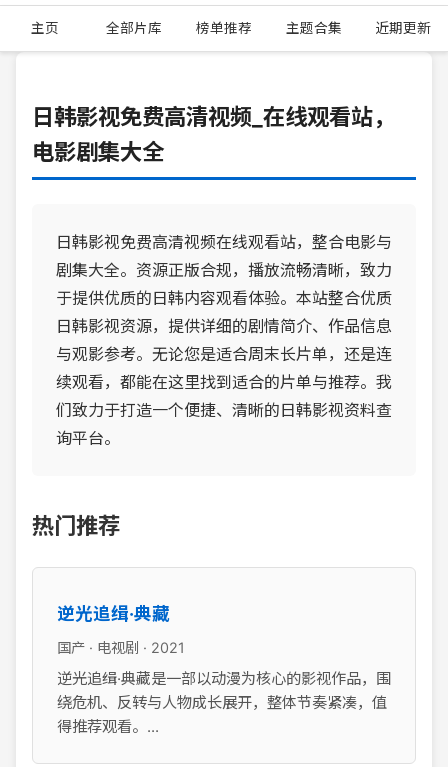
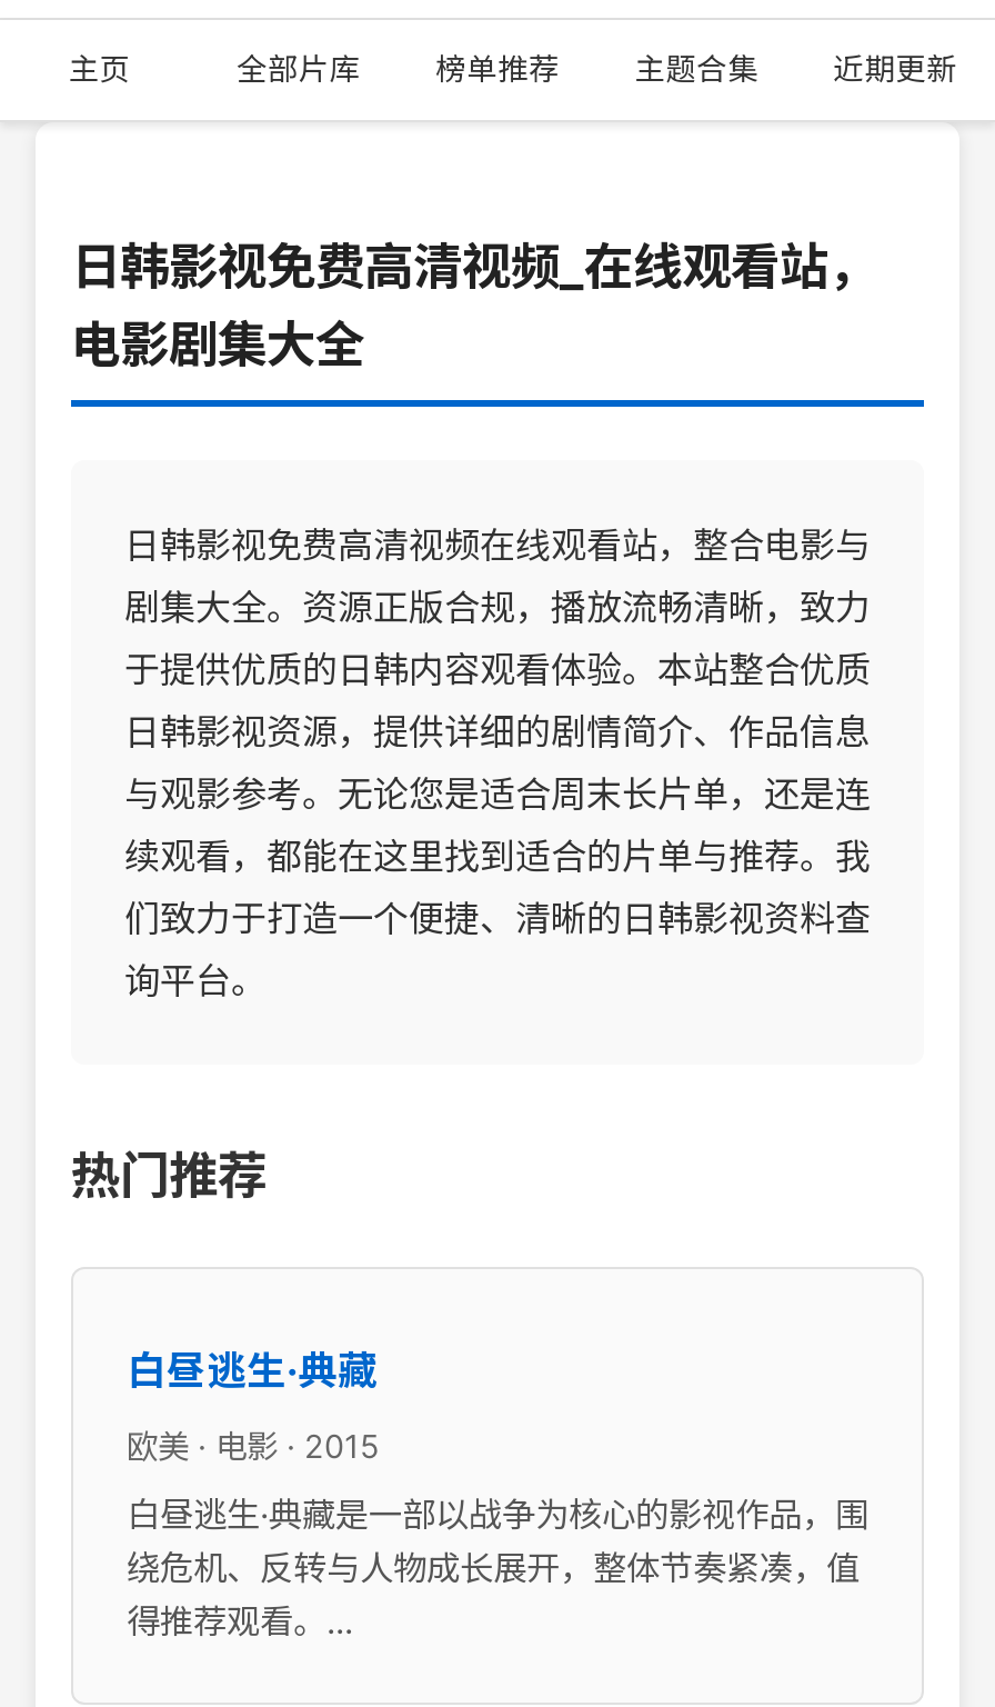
- 逆光追缉·典藏
+ 白昼逃生·典藏

- 国产 · 电视剧 · 2021
+ 欧美 · 电影 · 2015

- 逆光追缉·典藏是一部以动漫为核心的影视作品，围
+ 白昼逃生·典藏是一部以战争为核心的影视作品，围
